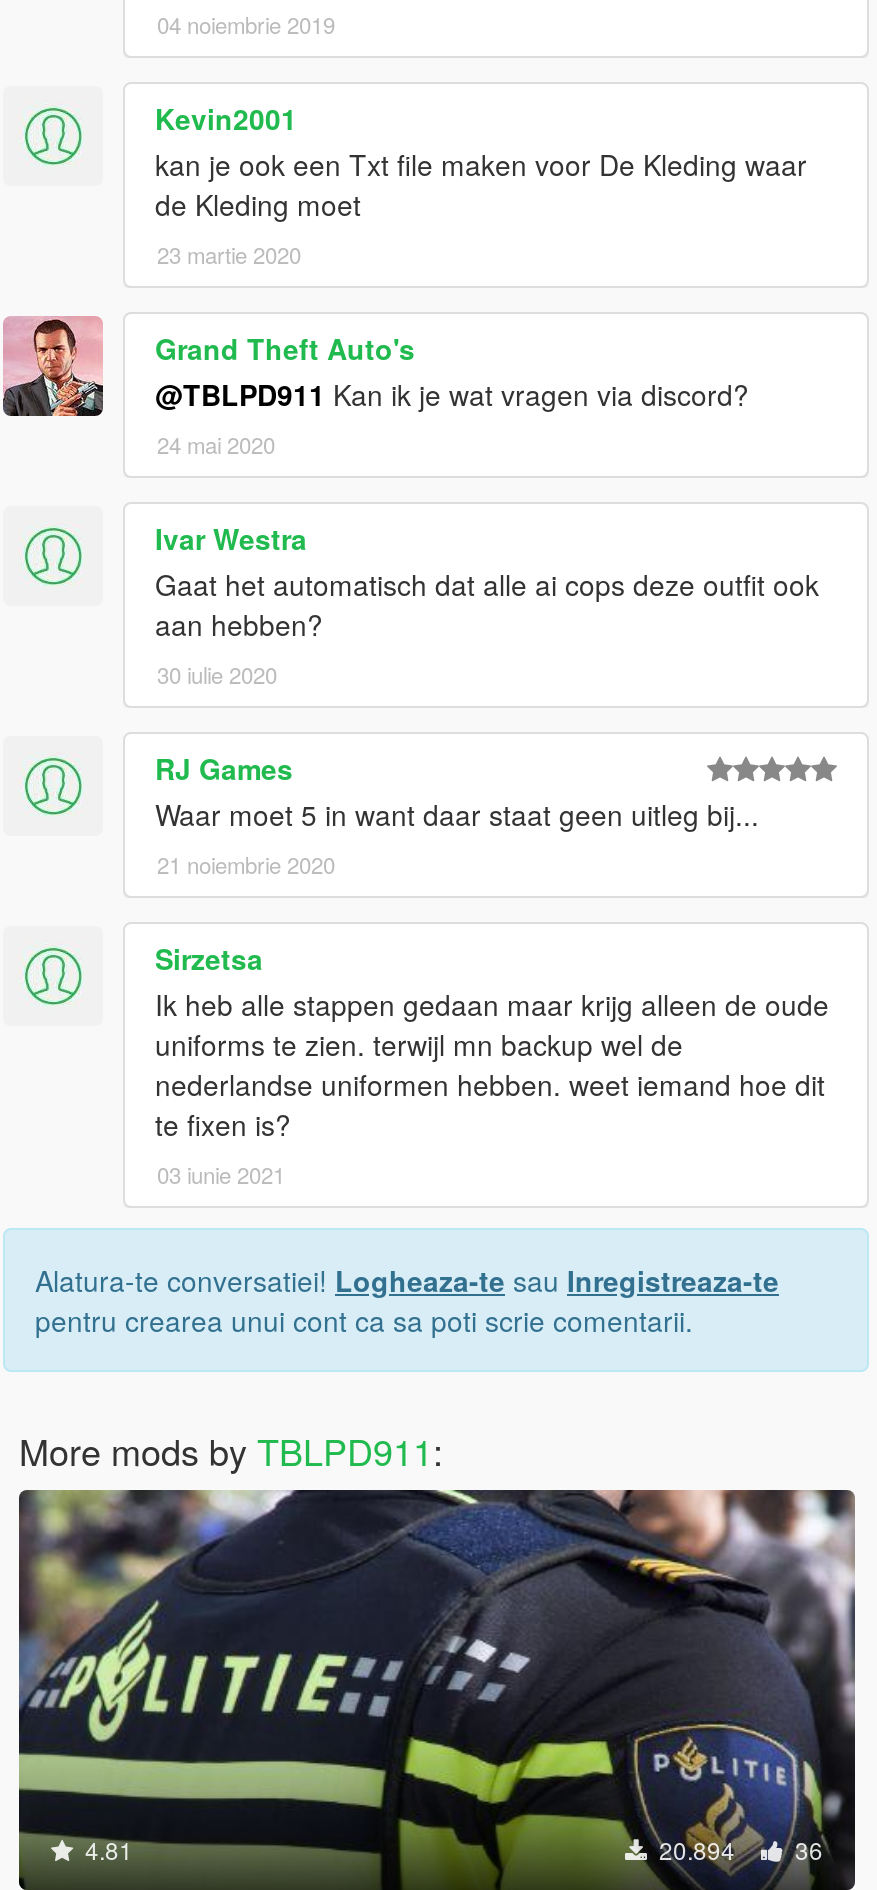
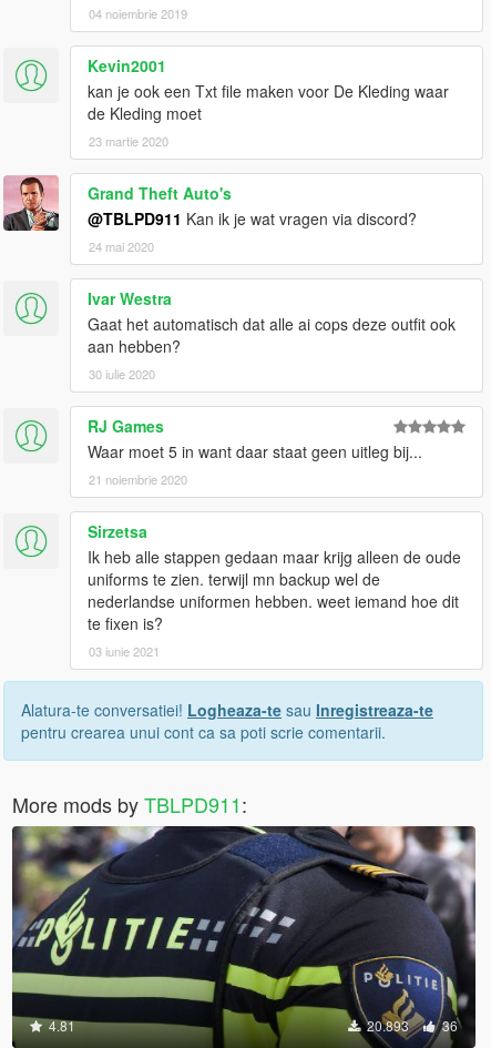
- 20.894 36
+ 20.893 36
